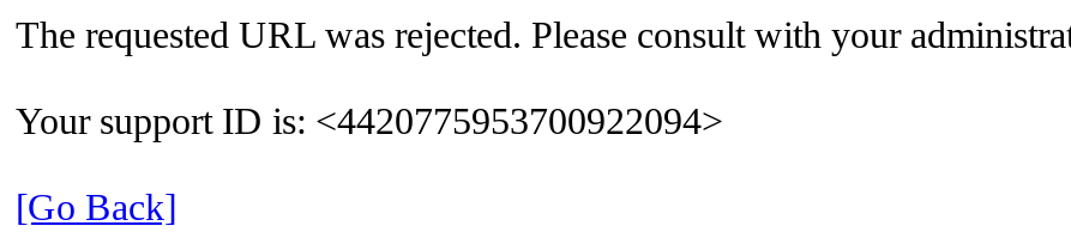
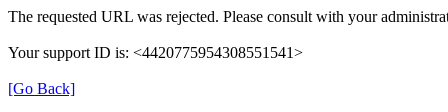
- Your support ID is: <4420775953700922094>
+ Your support ID is: <4420775954308551541>
